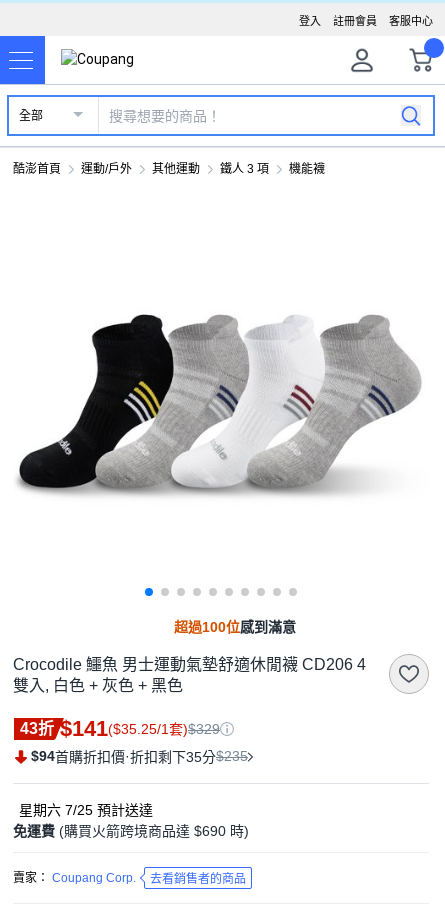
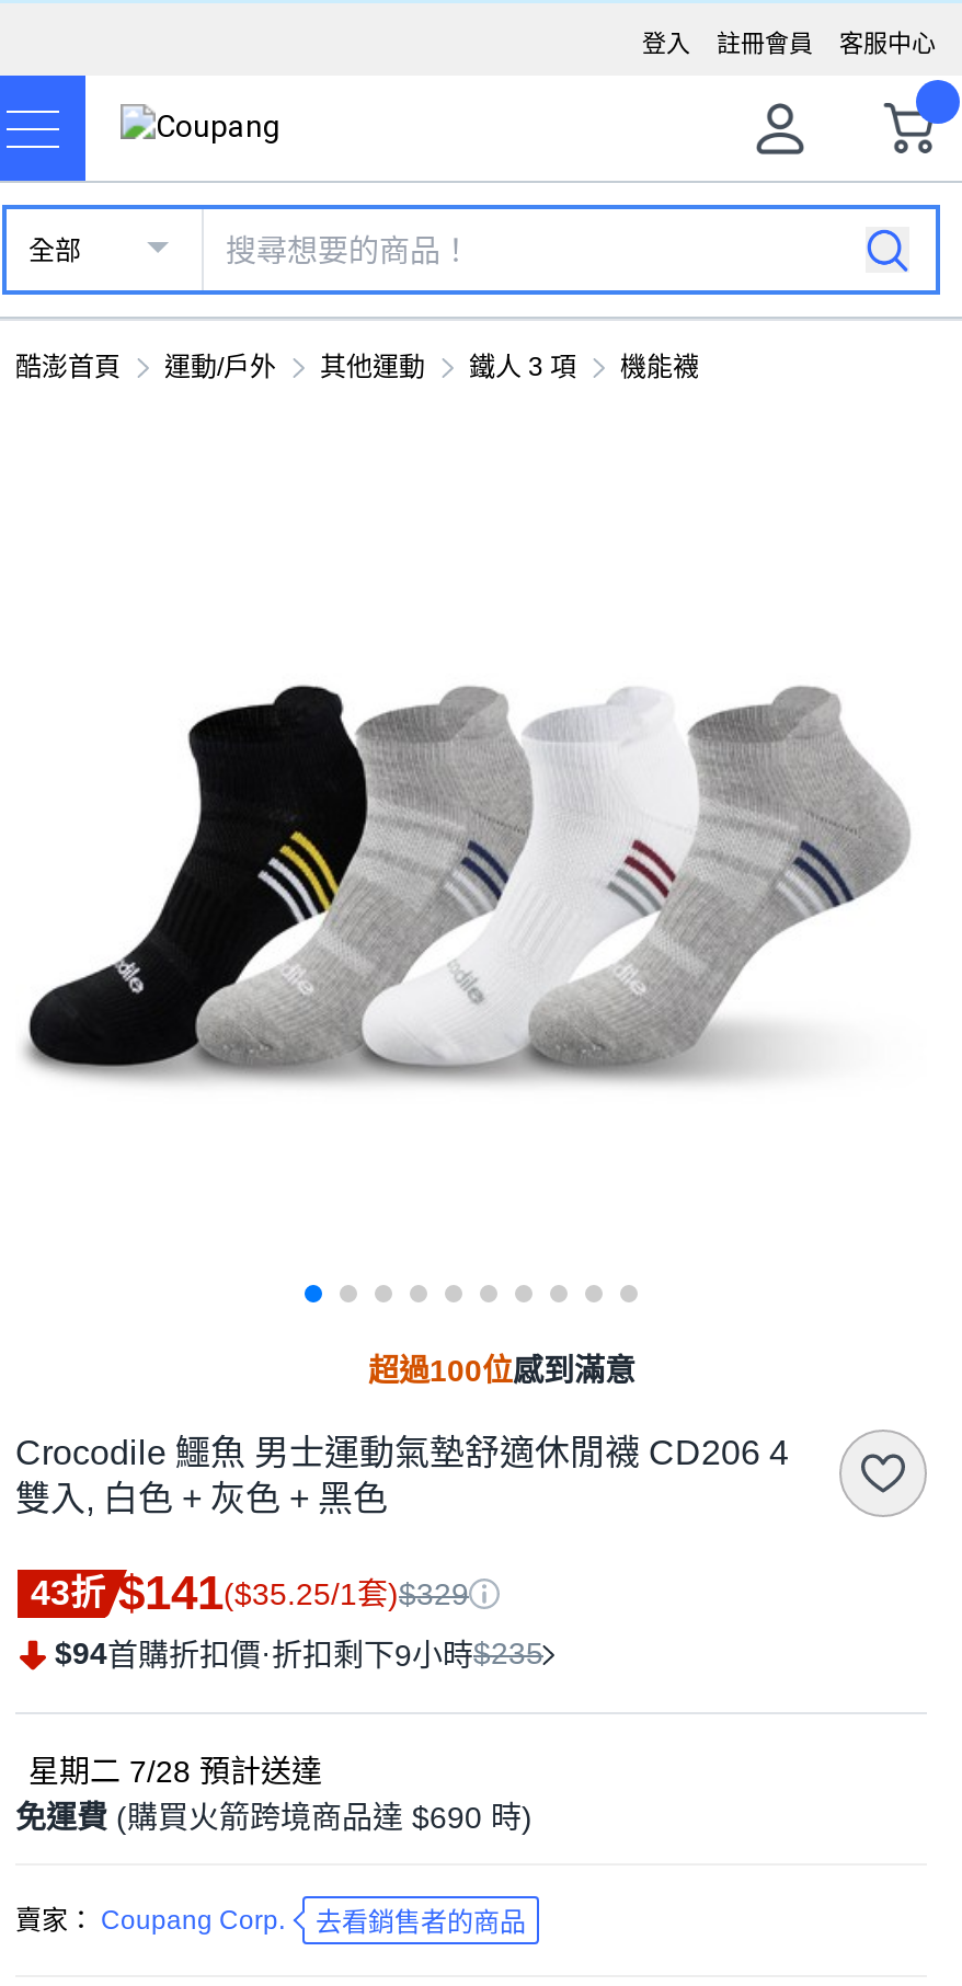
- $94首購折扣價·折扣剩下35分$235
+ $94首購折扣價·折扣剩下9小時$235

- 星期六 7/25預計送達
+ 星期二 7/28預計送達
